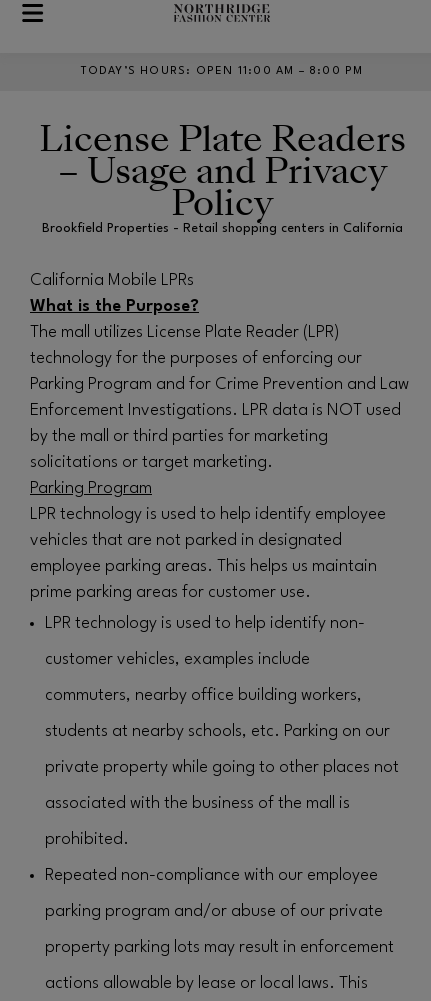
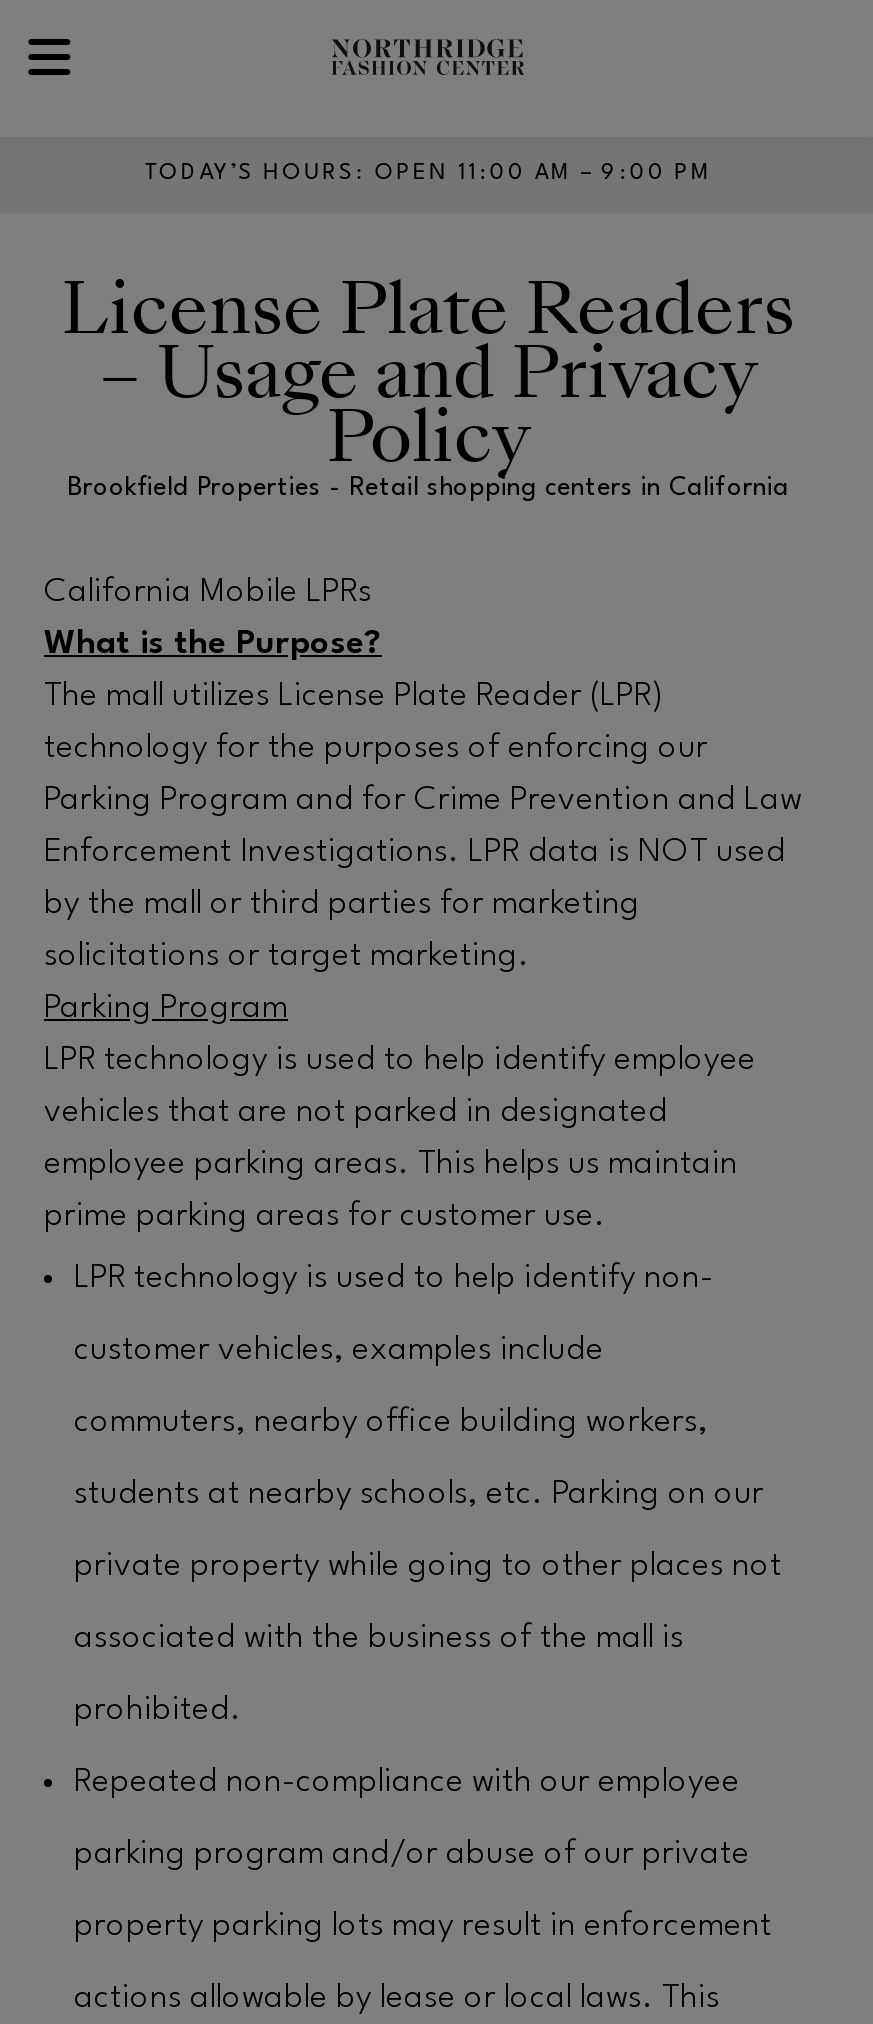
- TODAY’S HOURS: OPEN 11:00 AM – 8:00 PM
+ TODAY’S HOURS: OPEN 11:00 AM – 9:00 PM
